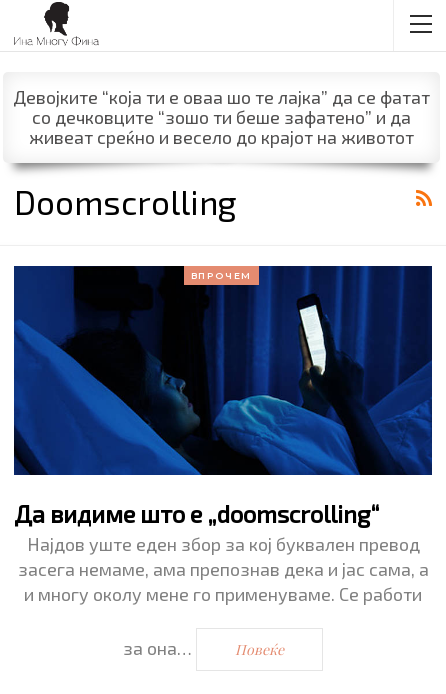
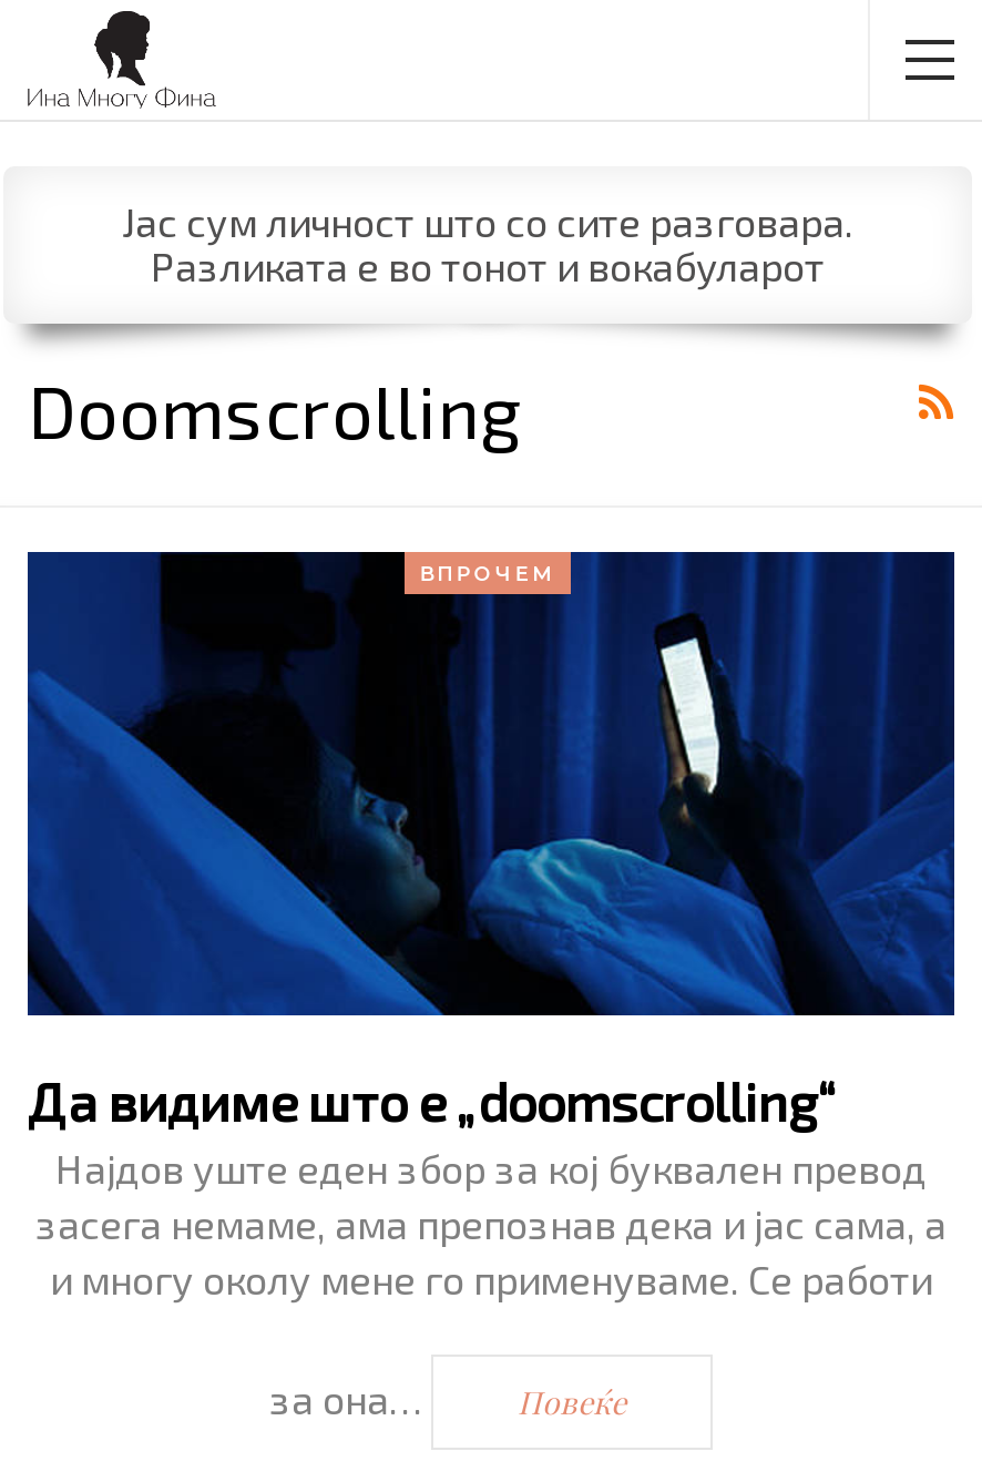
- Девојките “која ти е оваа шо те лајка” да се фатат
- со дечковците “зошо ти беше зафатено” и да
- живеат среќно и весело до крајот на животот
+ Јас сум личност што со сите разговара.
+ Разликата е во тонот и вокабуларот
